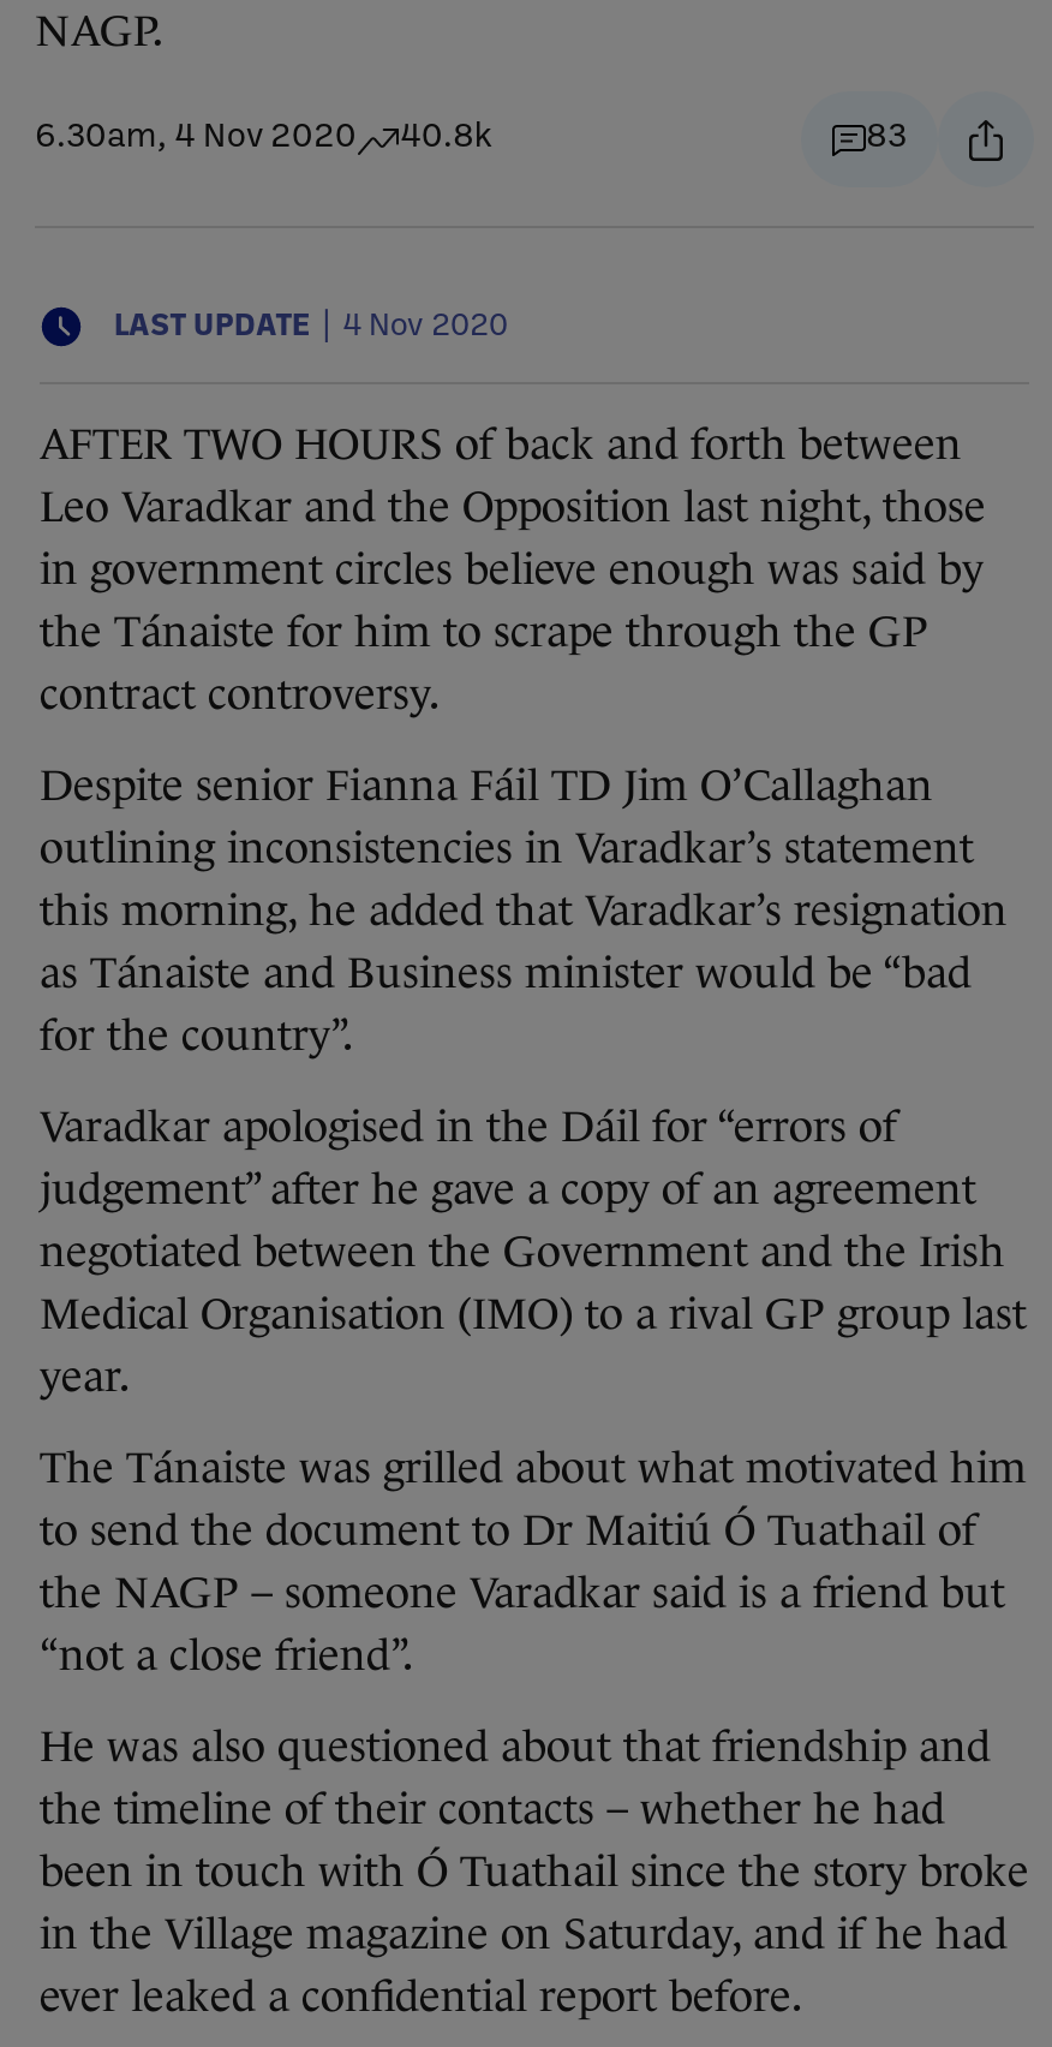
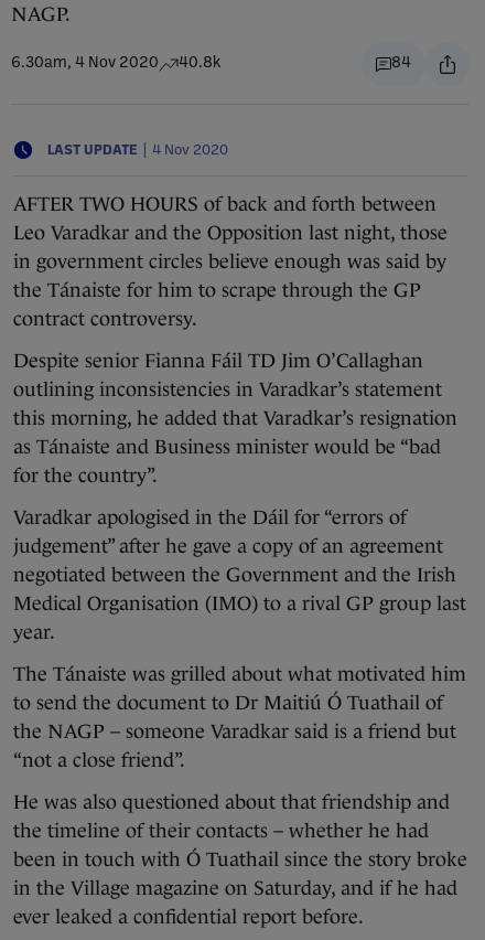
- 83
+ 84
